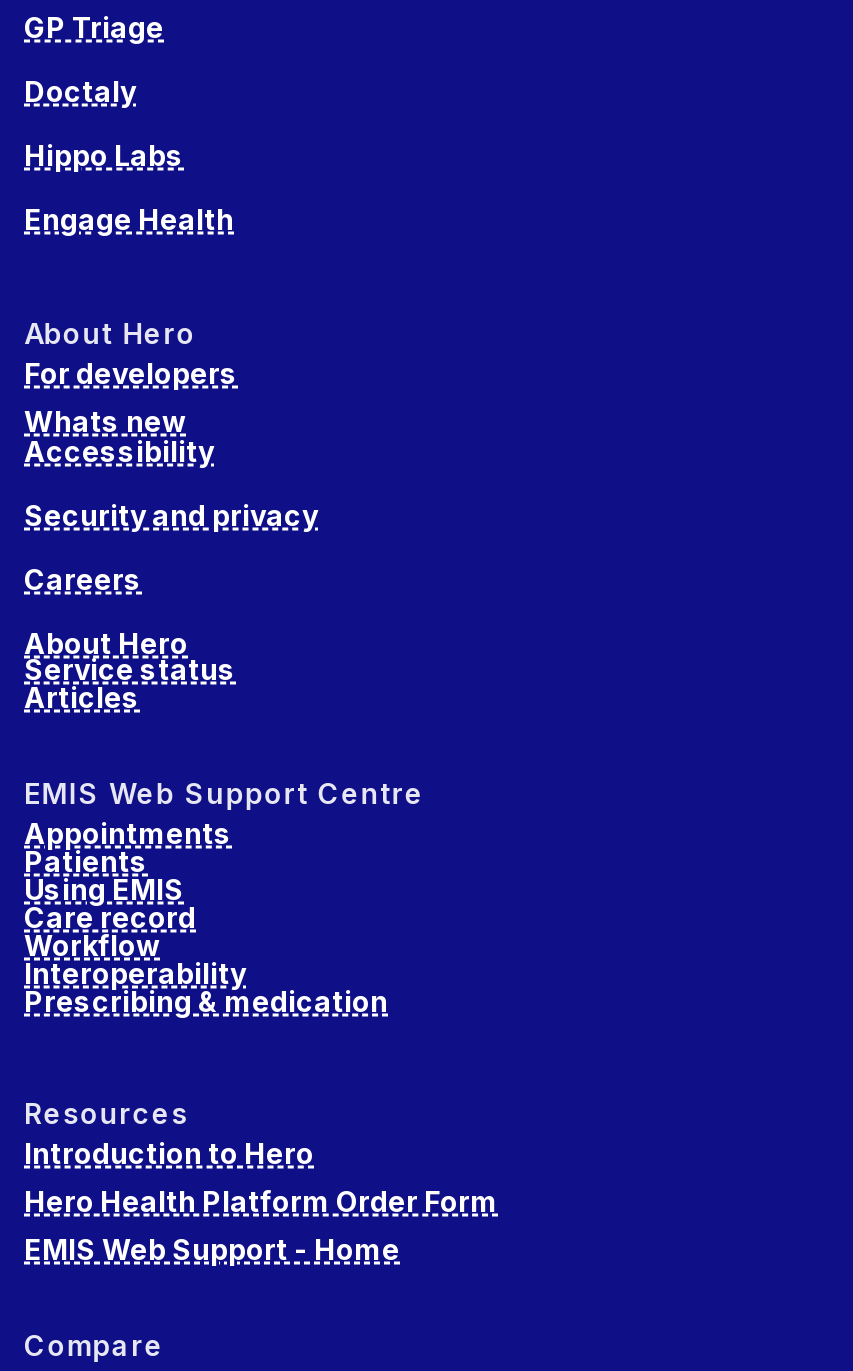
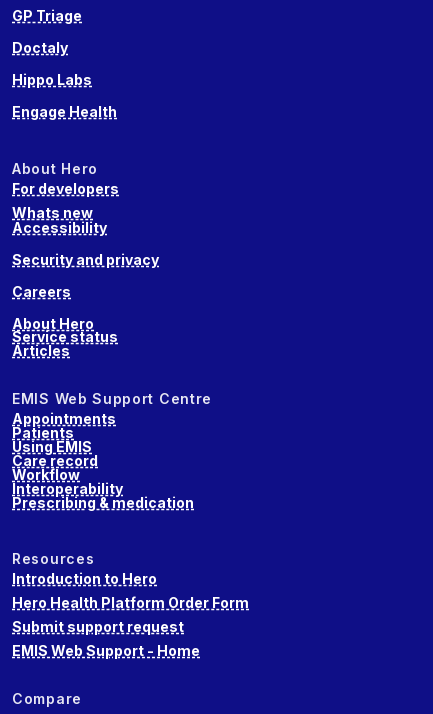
+ Submit support request
